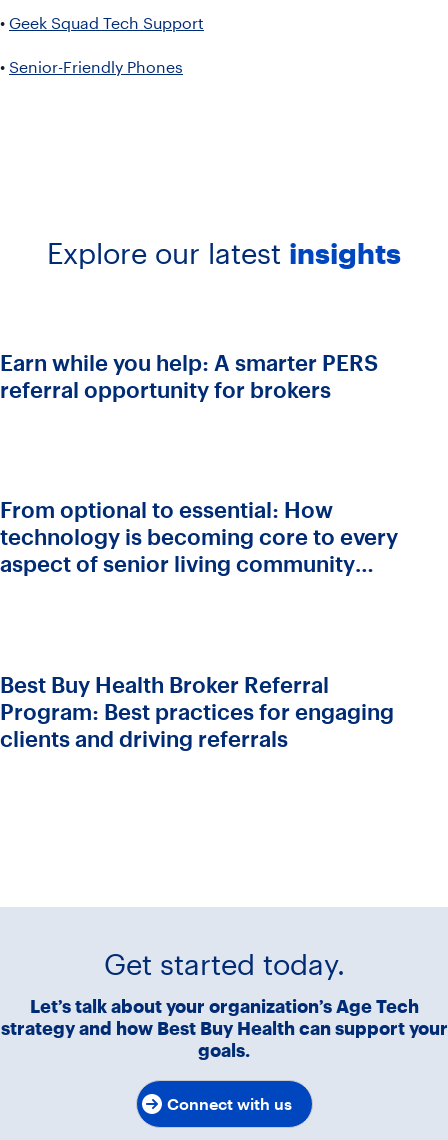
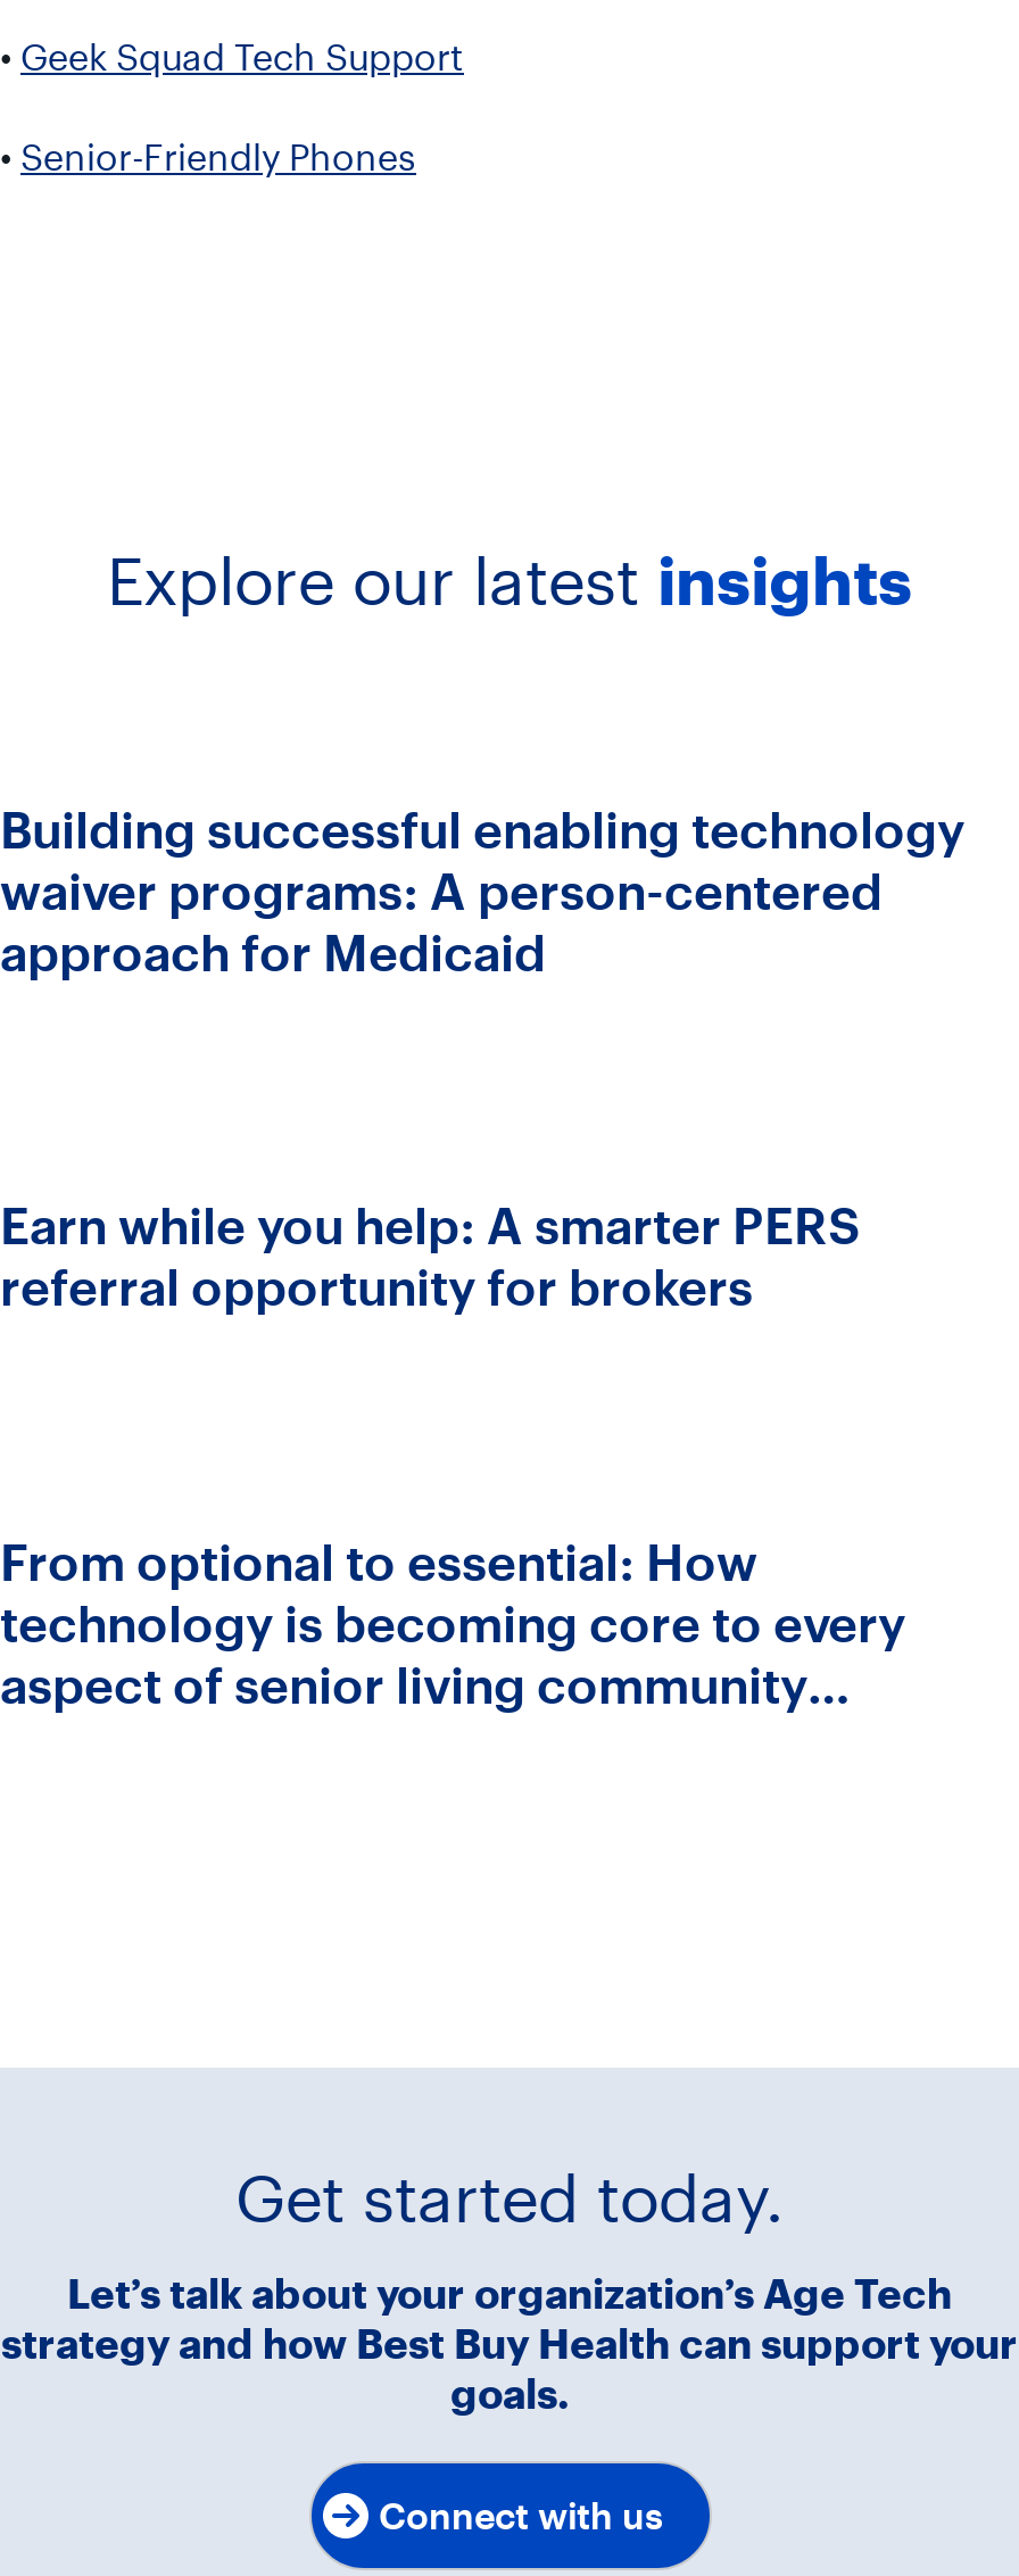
+ Building successful enabling technology
+ waiver programs: A person-centered
+ approach for Medicaid

moved down: Earn while you help: A smarter PERS | referral opportunity for brokers | From optional to essential: How | technology is becoming core to every | aspect of senior living community

- Best Buy Health Broker Referral
- Program: Best practices for engaging
- clients and driving referrals
